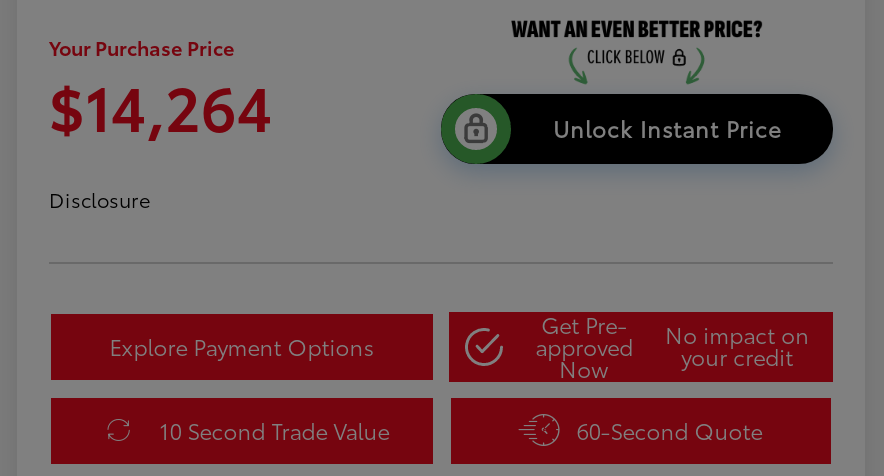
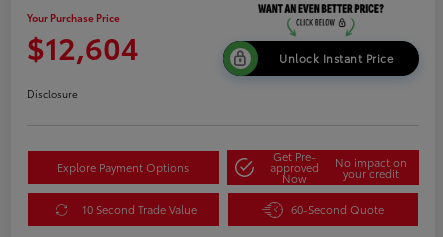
- $14,264
+ $12,604
